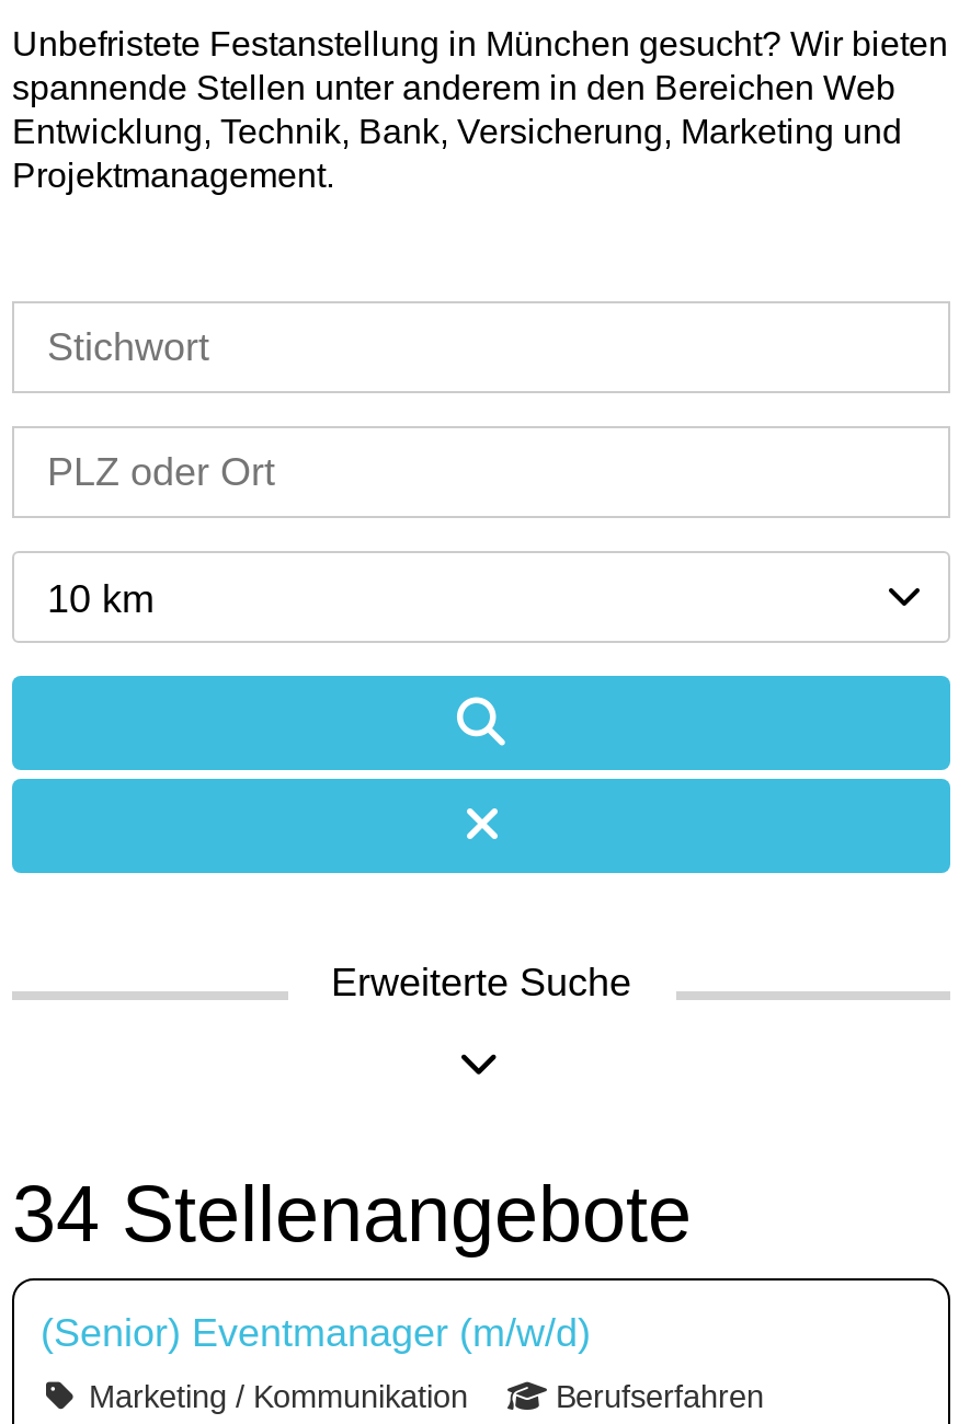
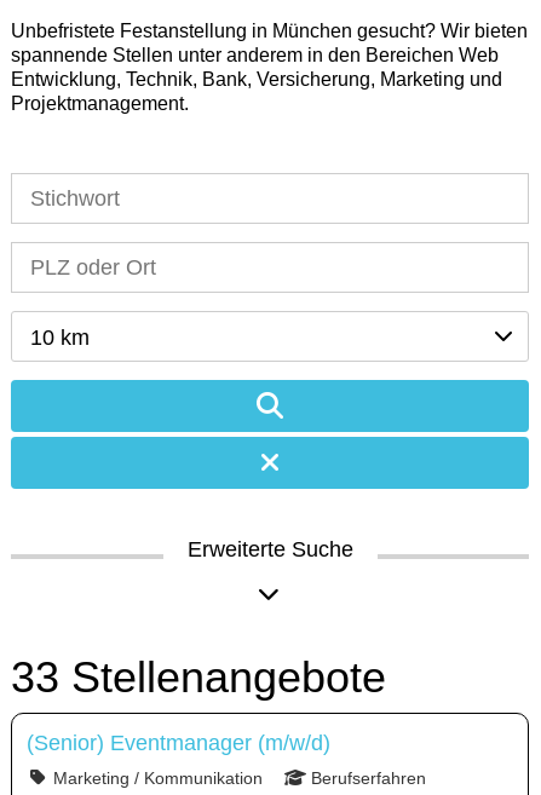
- 34 Stellenangebote
+ 33 Stellenangebote
